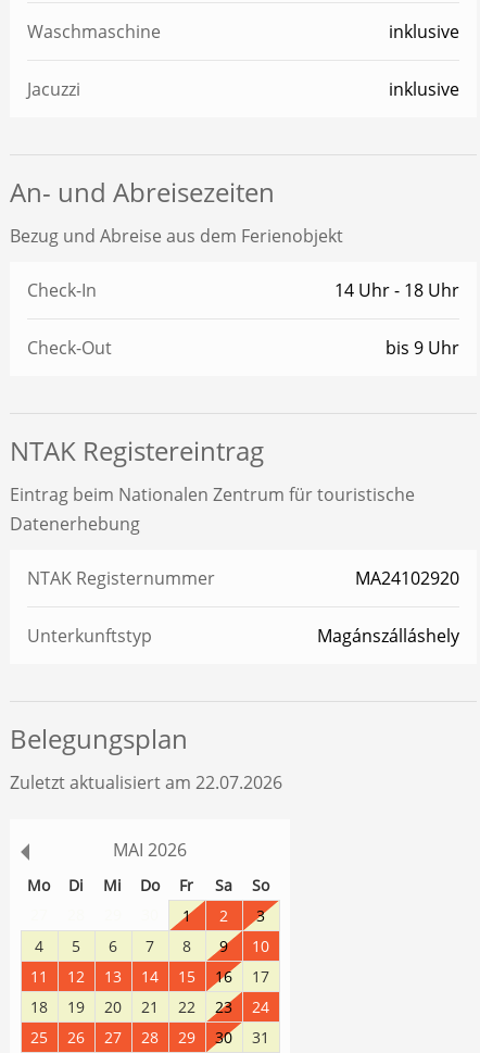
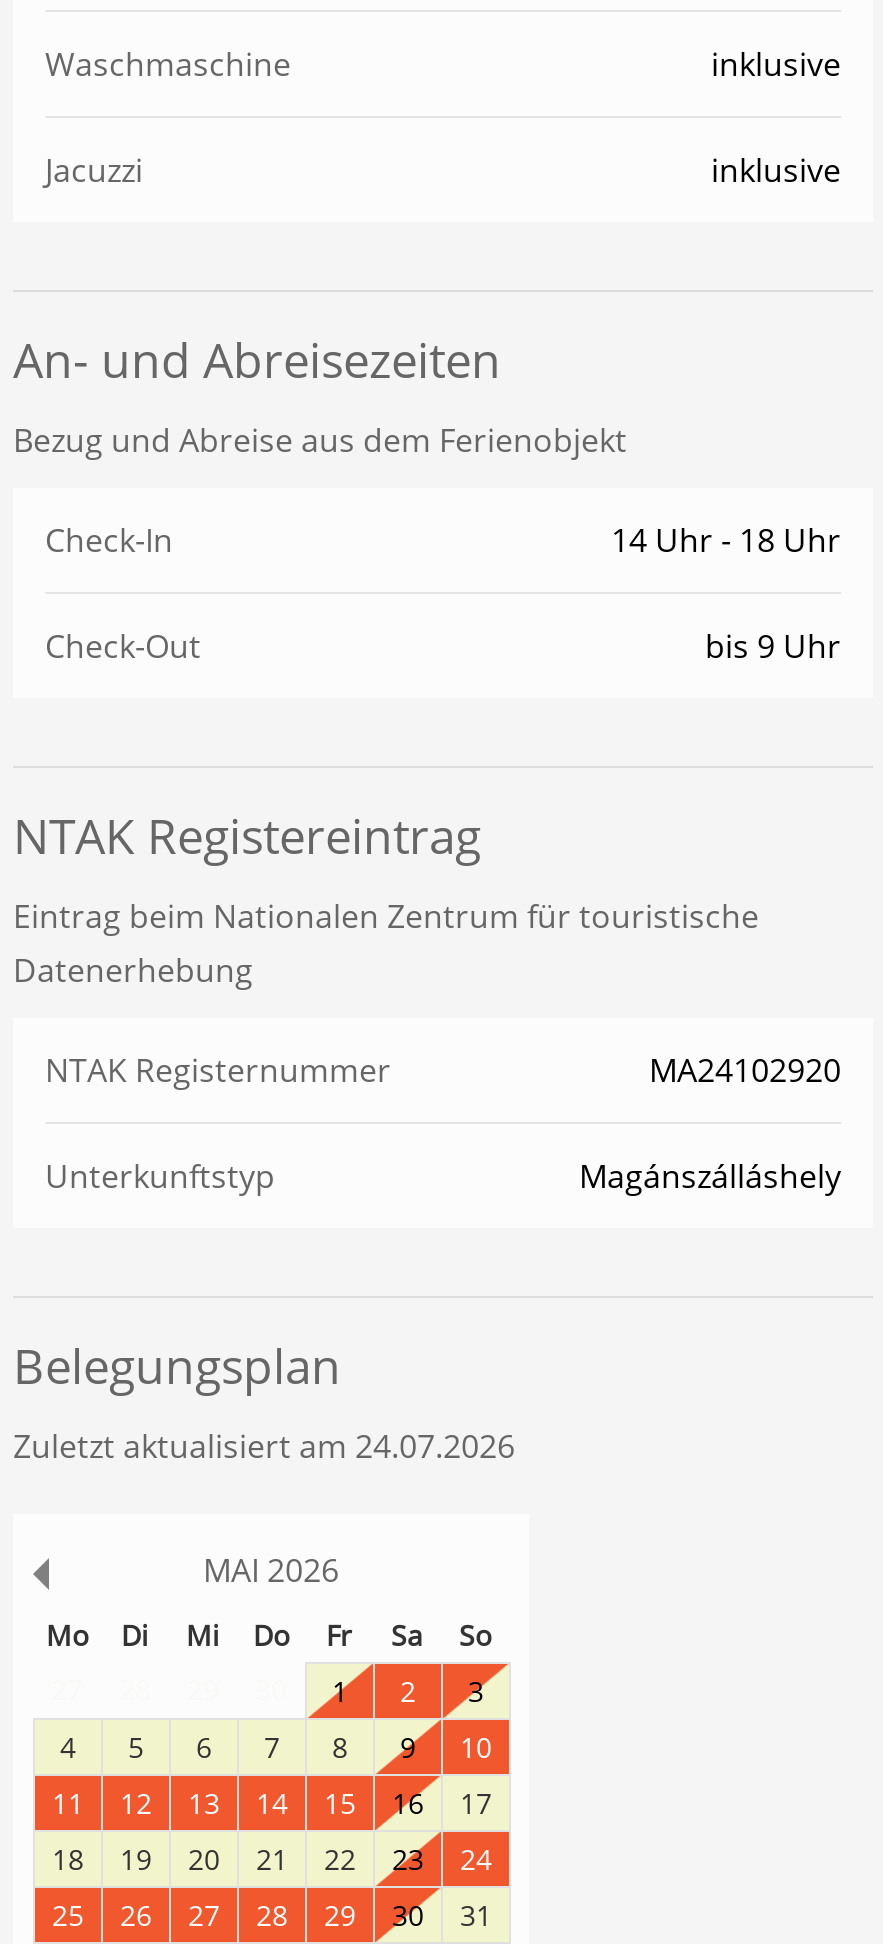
- Zuletzt aktualisiert am 22.07.2026
+ Zuletzt aktualisiert am 24.07.2026
